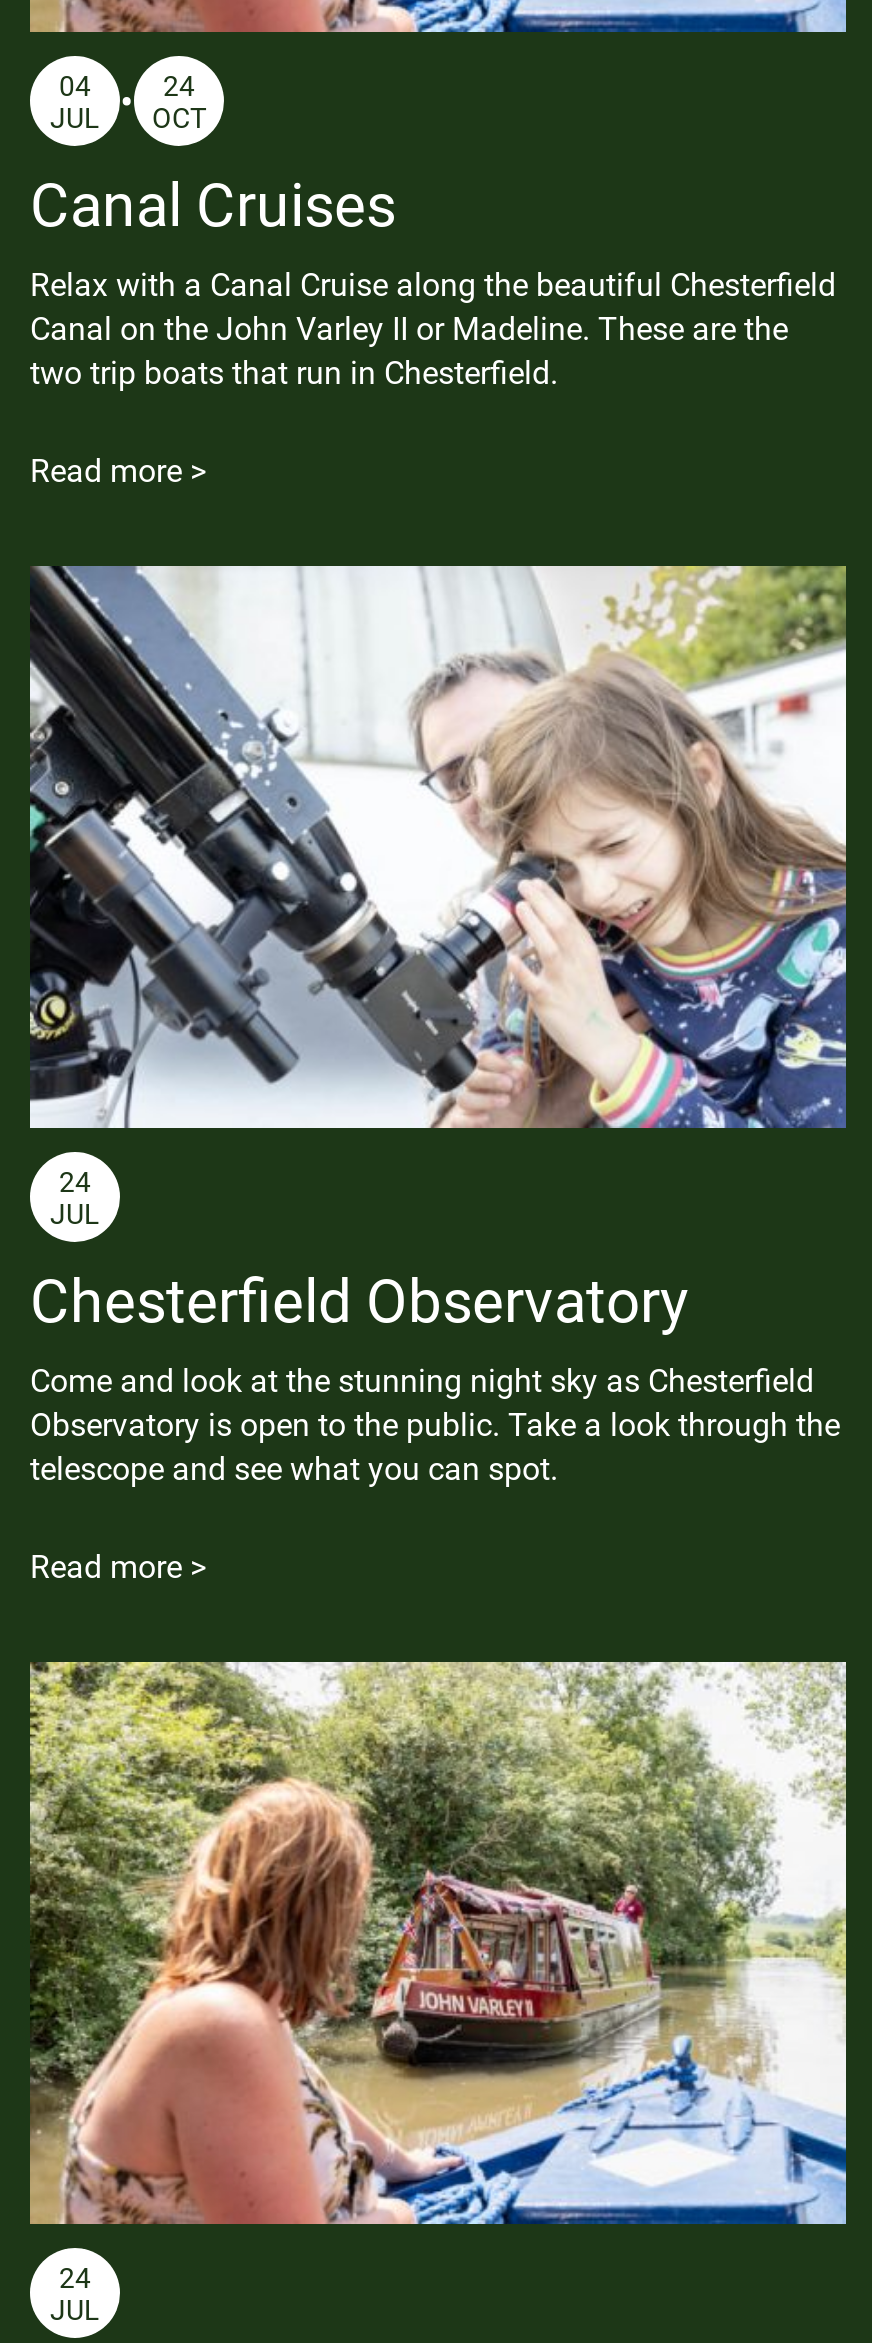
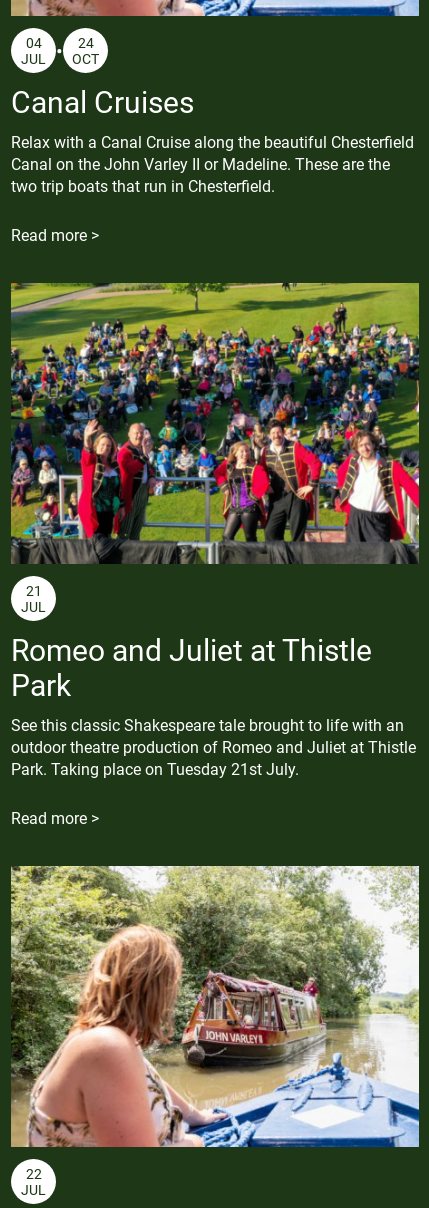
- [image]
- 24
+ [image]
+ 21

- Chesterfield Observatory
- Come and look at the stunning night sky as Chesterfield
- Observatory is open to the public. Take a look through the
- telescope and see what you can spot.
+ Romeo and Juliet at Thistle
+ Park
+ See this classic Shakespeare tale brought to life with an
+ outdoor theatre production of Romeo and Juliet at Thistle
+ Park. Taking place on Tuesday 21st July.

- 24
+ 22
